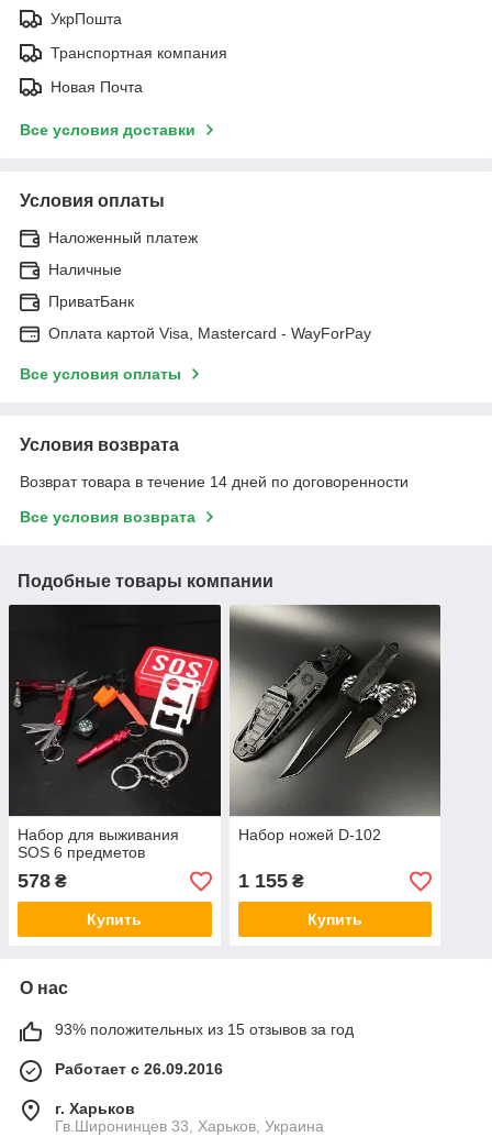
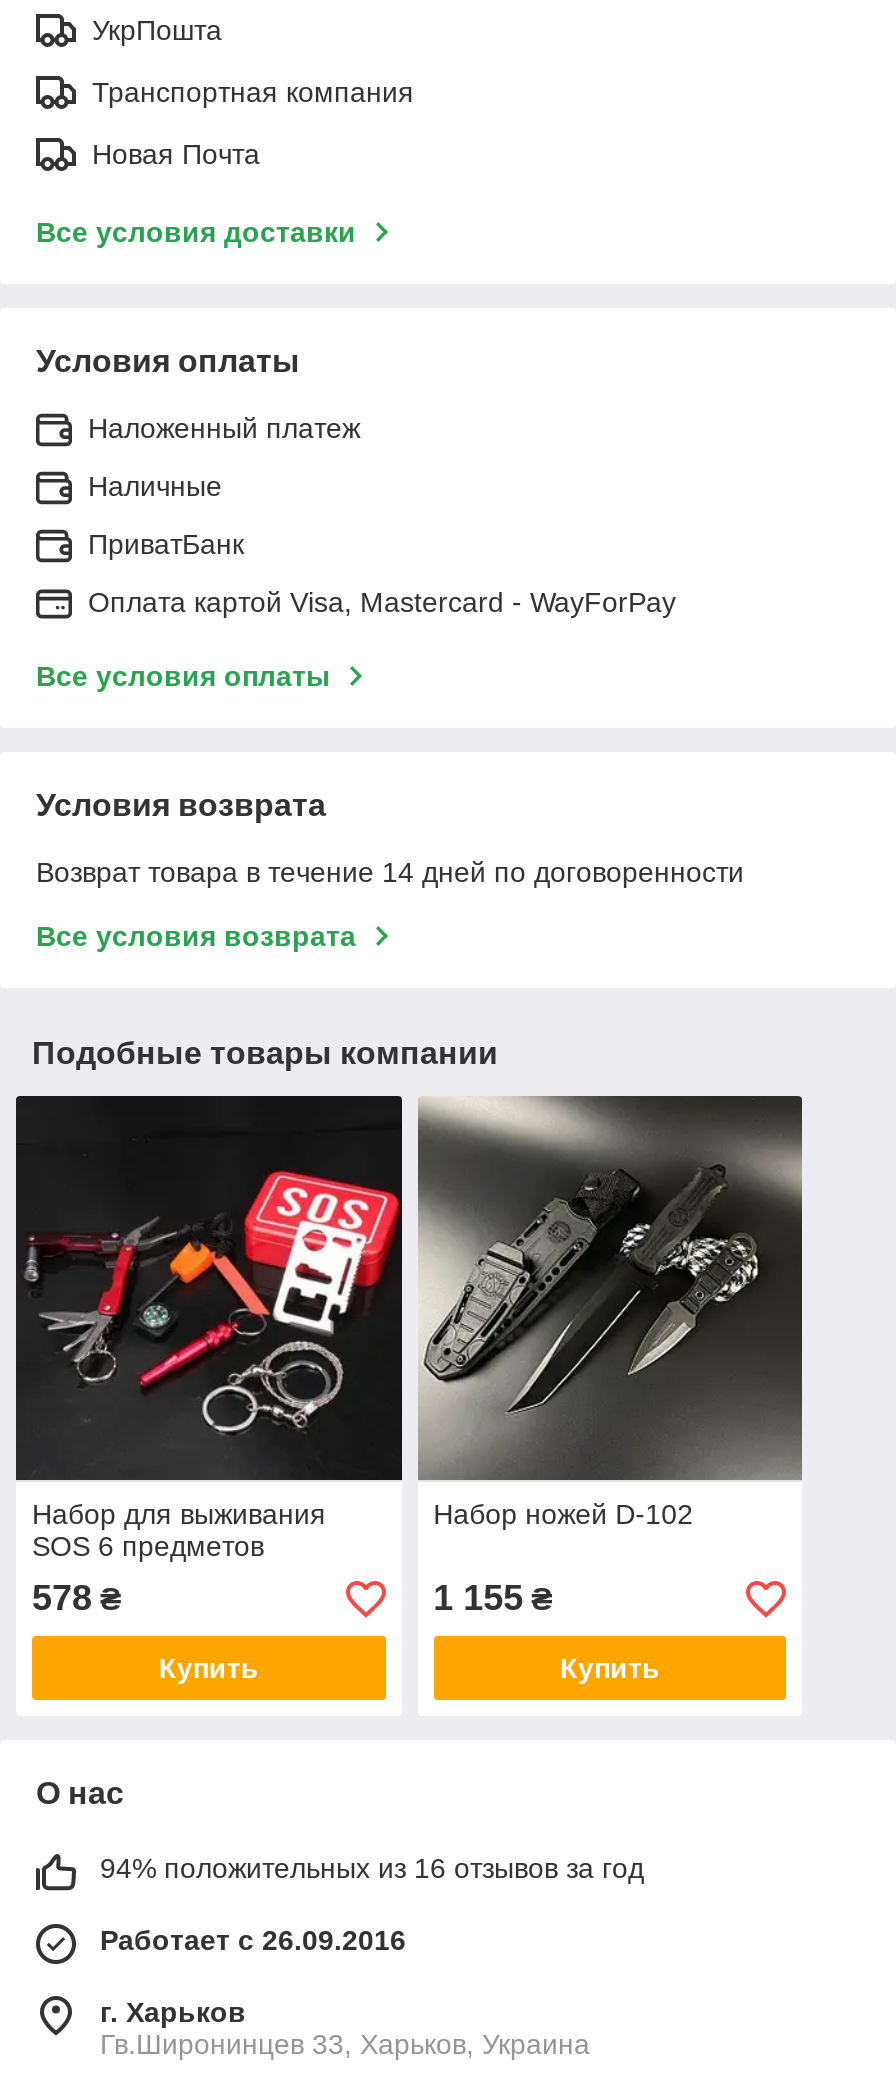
- 93% положительных из 15 отзывов за год
+ 94% положительных из 16 отзывов за год
